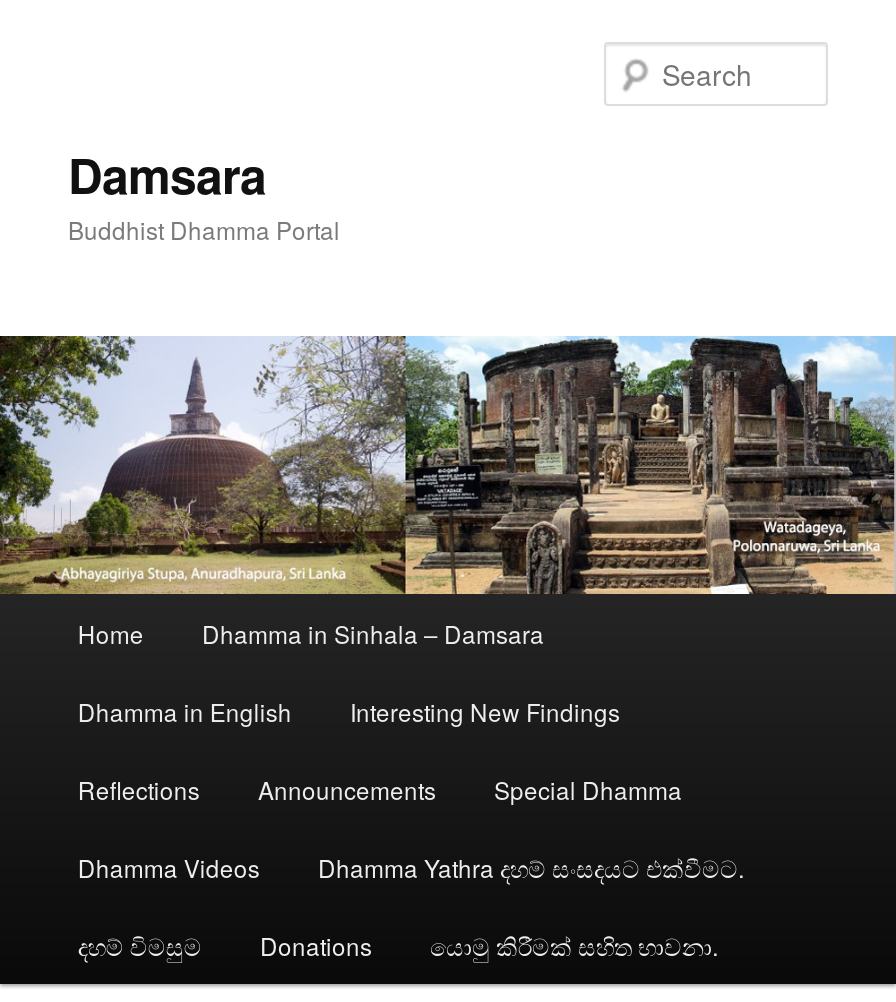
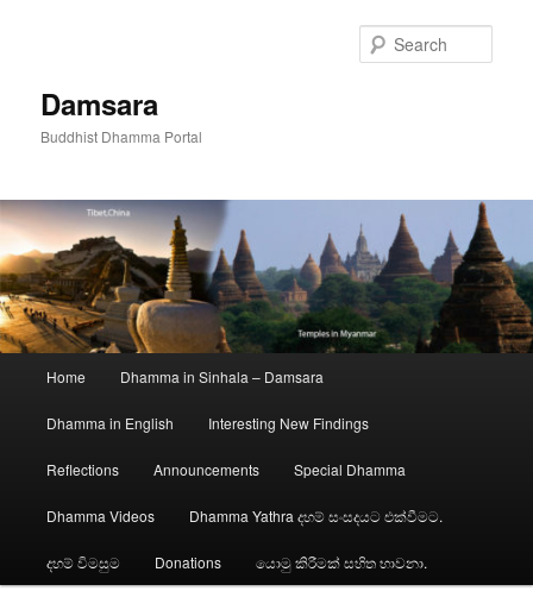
- [image]
+ [image]
